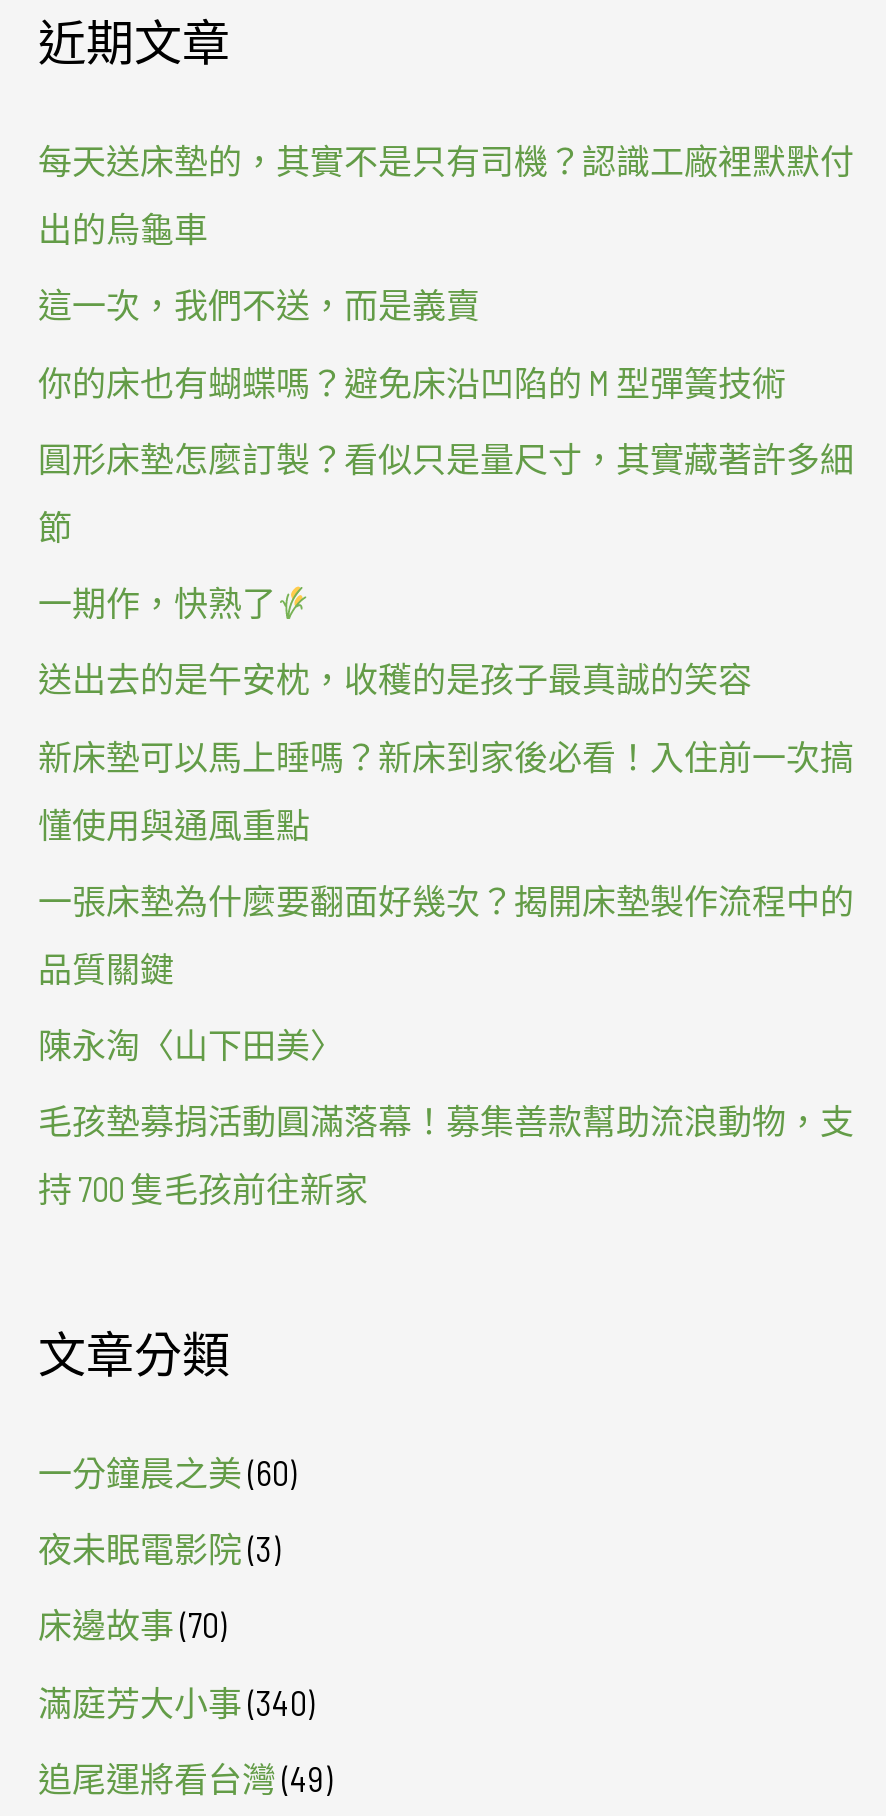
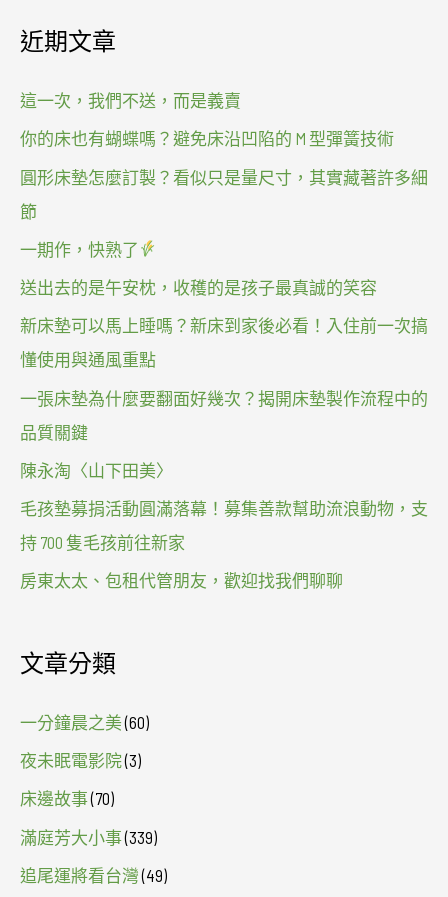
- 每天送床墊的，其實不是只有司機？認識工廠裡默默付
- 出的烏龜車

moved up: 這一次，我們不送，而是義賣 | 你的床也有蝴蝶嗎？避免床沿凹陷的 M 型彈簧技術 | 圓形床墊怎麼訂製？看似只是量尺寸，其實藏著許多細 | ... | 毛孩墊募捐活動圓滿落幕！募集善款幫助流浪動物，支 | 持 700 隻毛孩前往新家

+ 房東太太、包租代管朋友，歡迎找我們聊聊

- 滿庭芳大小事(340)
+ 滿庭芳大小事(339)
